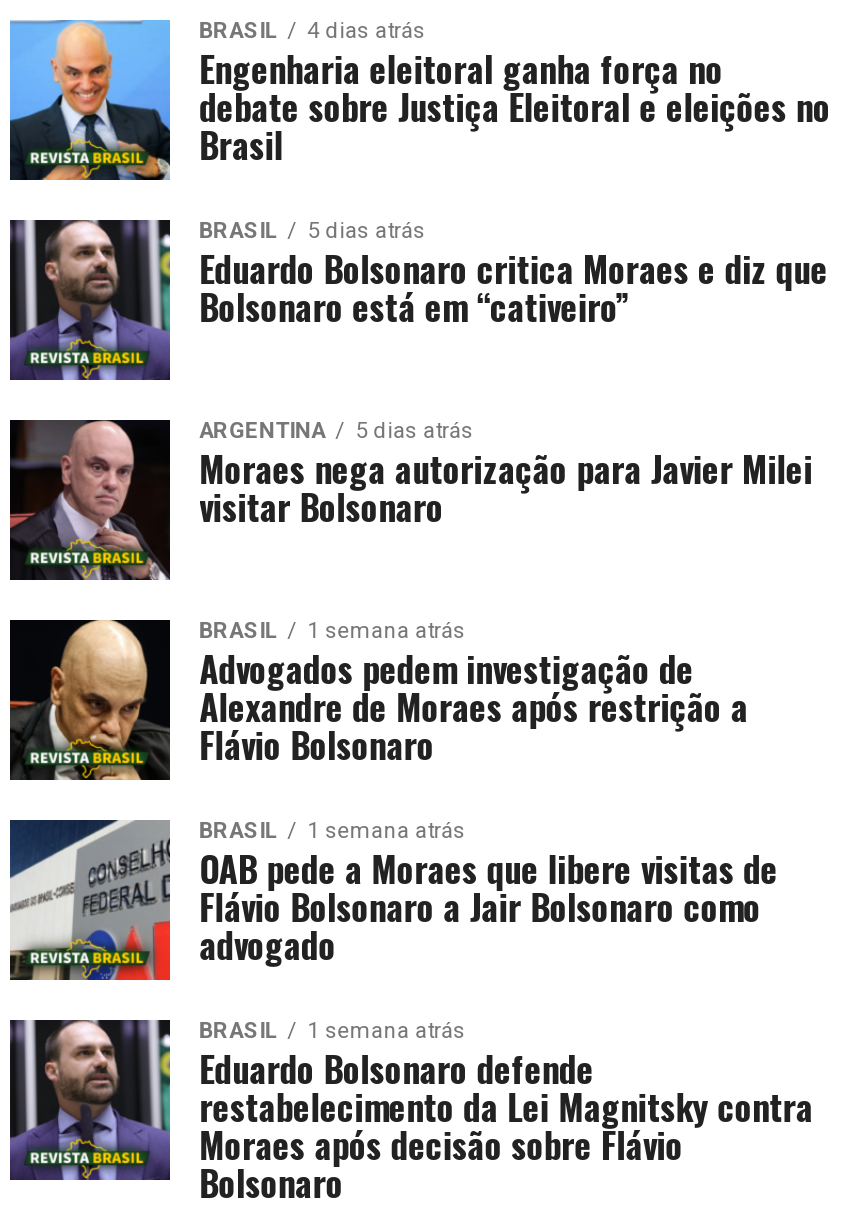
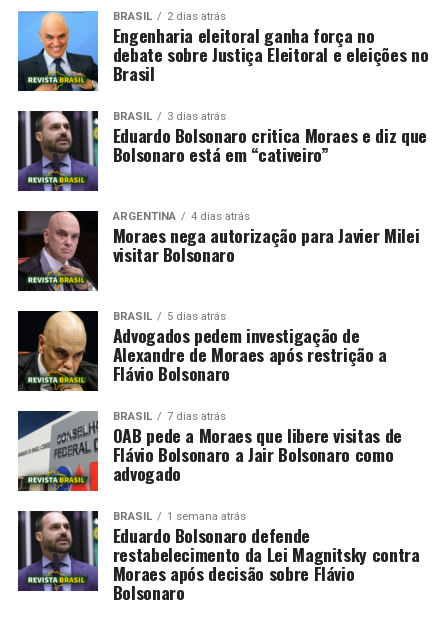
- BRASIL 4 dias atrás
+ BRASIL 2 dias atrás

- BRASIL 5 dias atrás
+ BRASIL 3 dias atrás

- ARGENTINA 5 dias atrás
+ ARGENTINA 4 dias atrás

- BRASIL 1 semana atrás
+ BRASIL 5 dias atrás

- BRASIL 1 semana atrás
+ BRASIL 7 dias atrás
